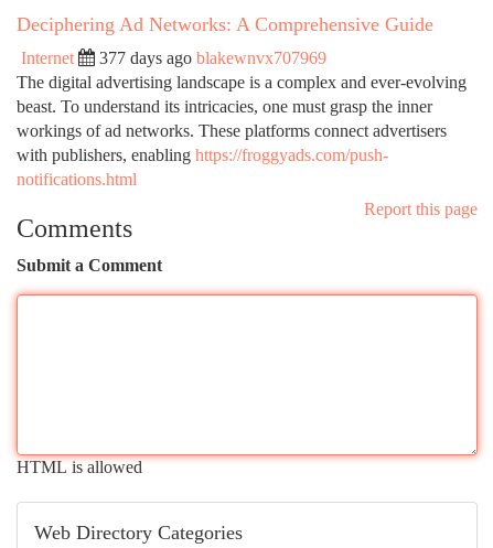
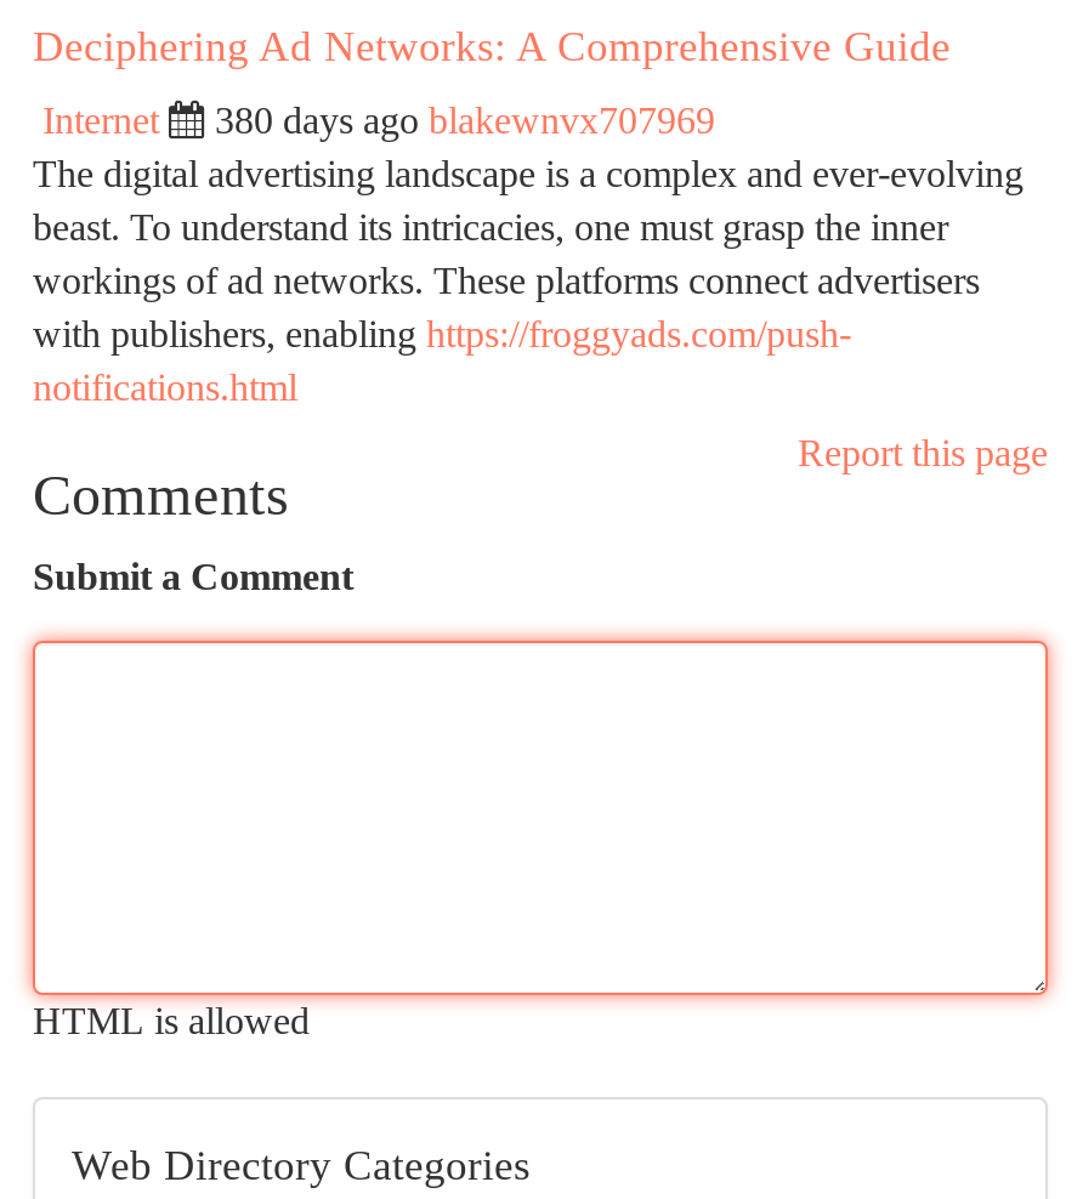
- 377 days ago blakewnvx707969
+ 380 days ago blakewnvx707969
